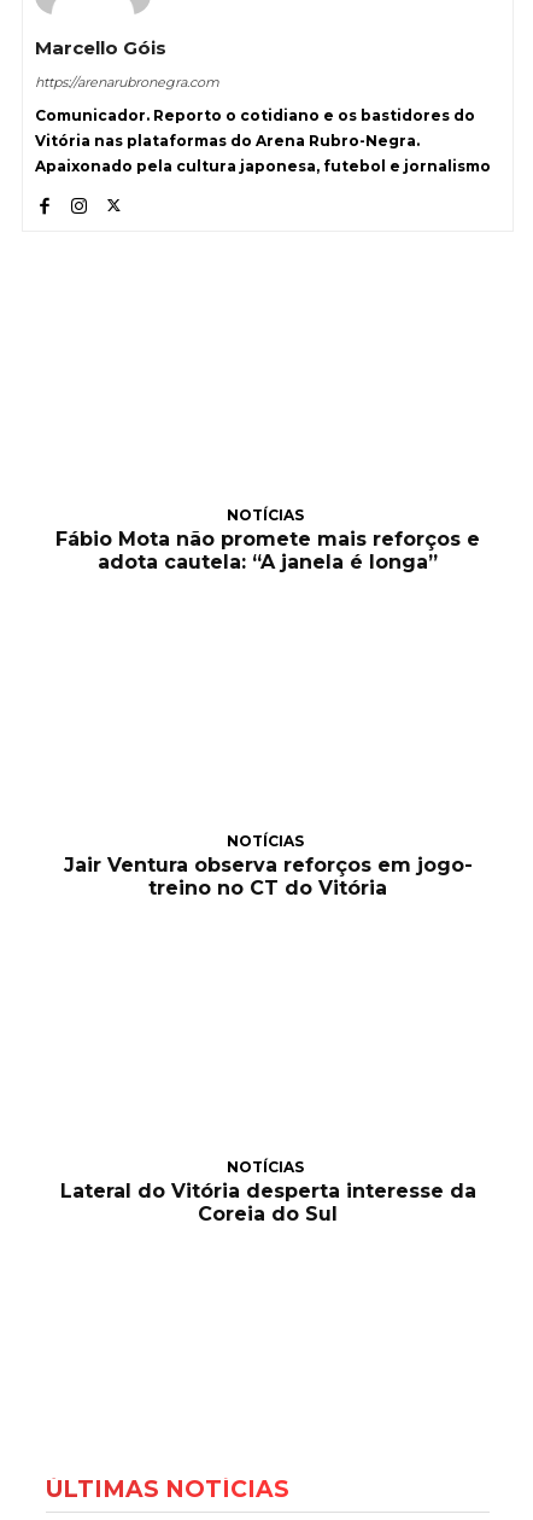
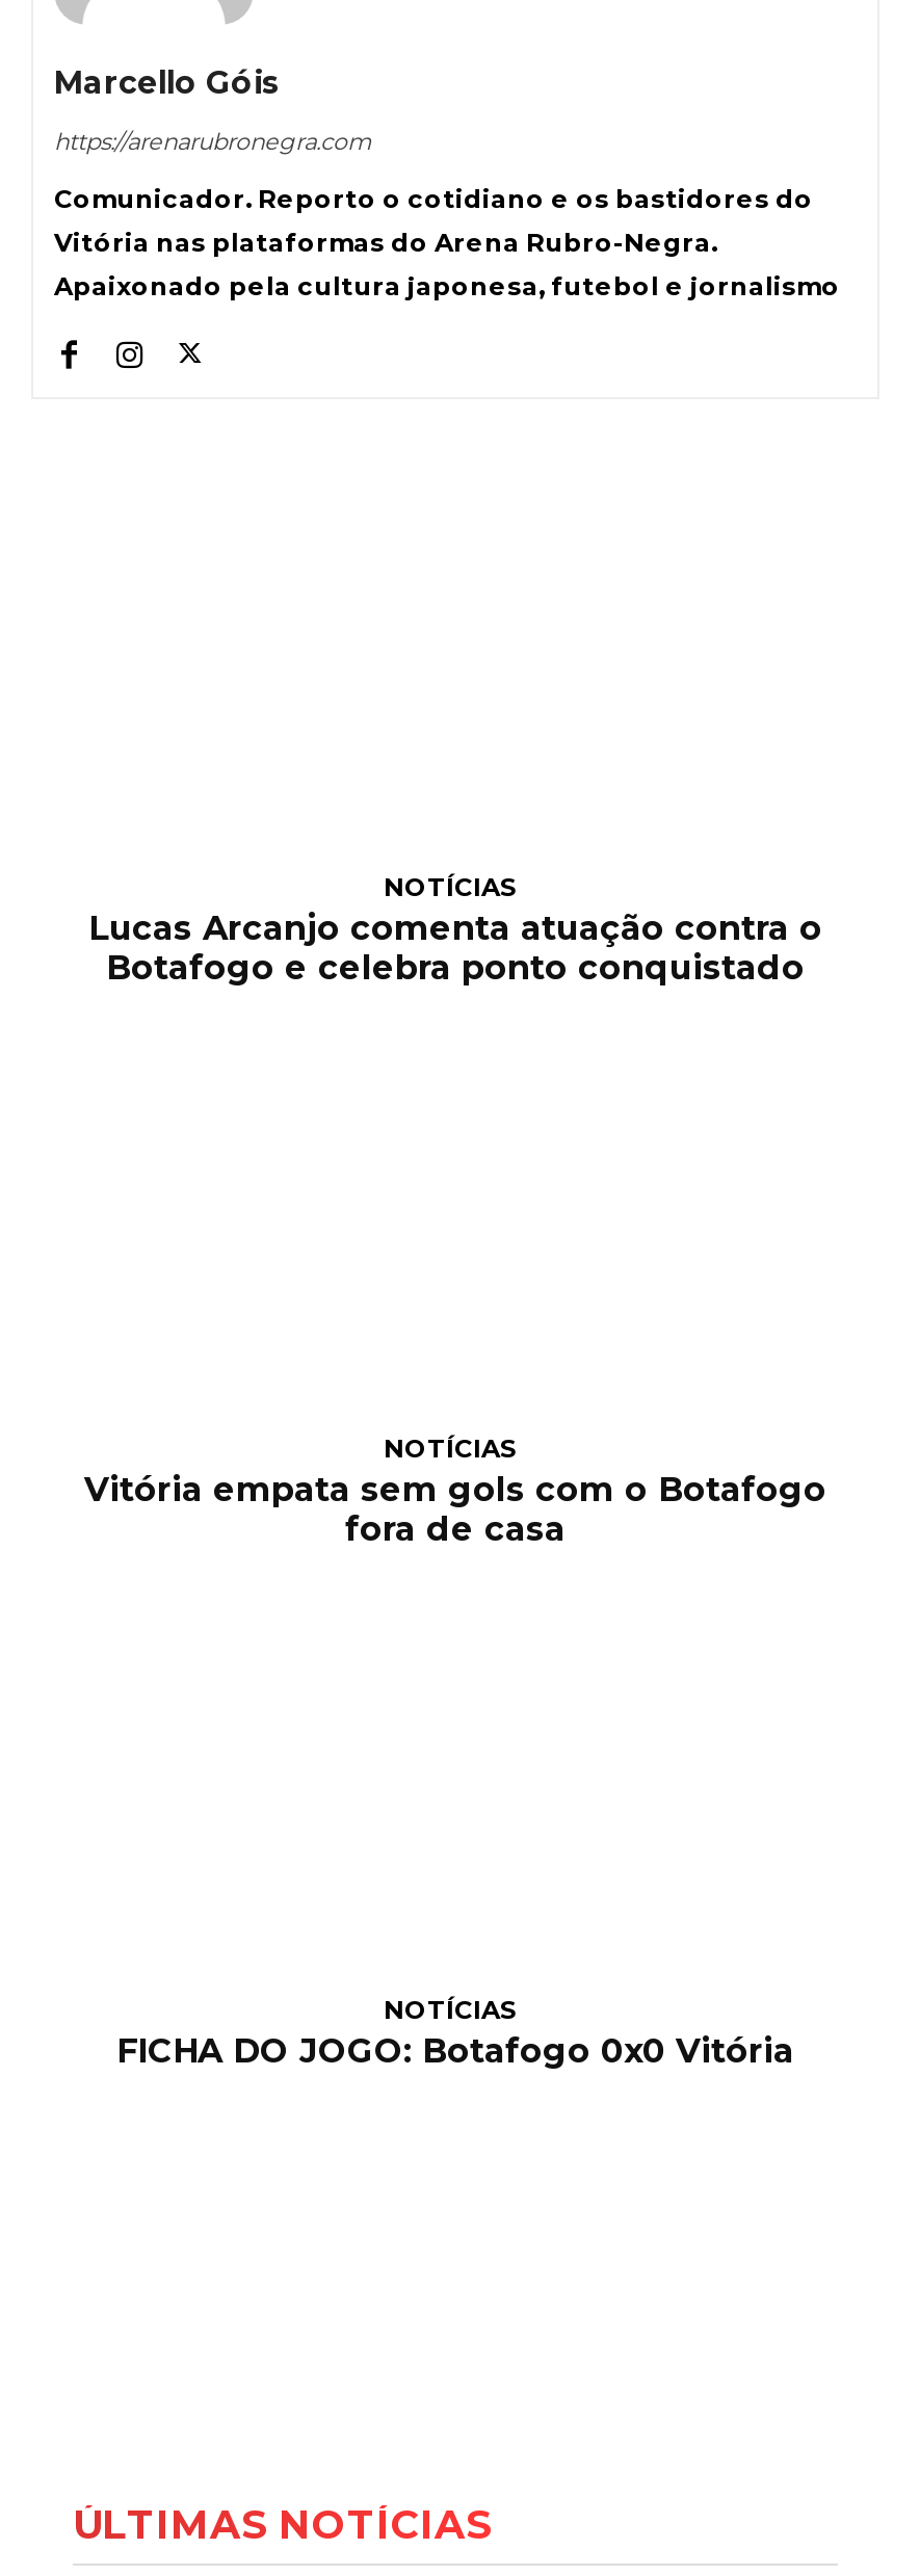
- Fábio Mota não promete mais reforços e
- adota cautela: “A janela é longa”
+ Lucas Arcanjo comenta atuação contra o
+ Botafogo e celebra ponto conquistado

- Jair Ventura observa reforços em jogo-
- treino no CT do Vitória
+ Vitória empata sem gols com o Botafogo
+ fora de casa

- Lateral do Vitória desperta interesse da
- Coreia do Sul
+ FICHA DO JOGO: Botafogo 0x0 Vitória
